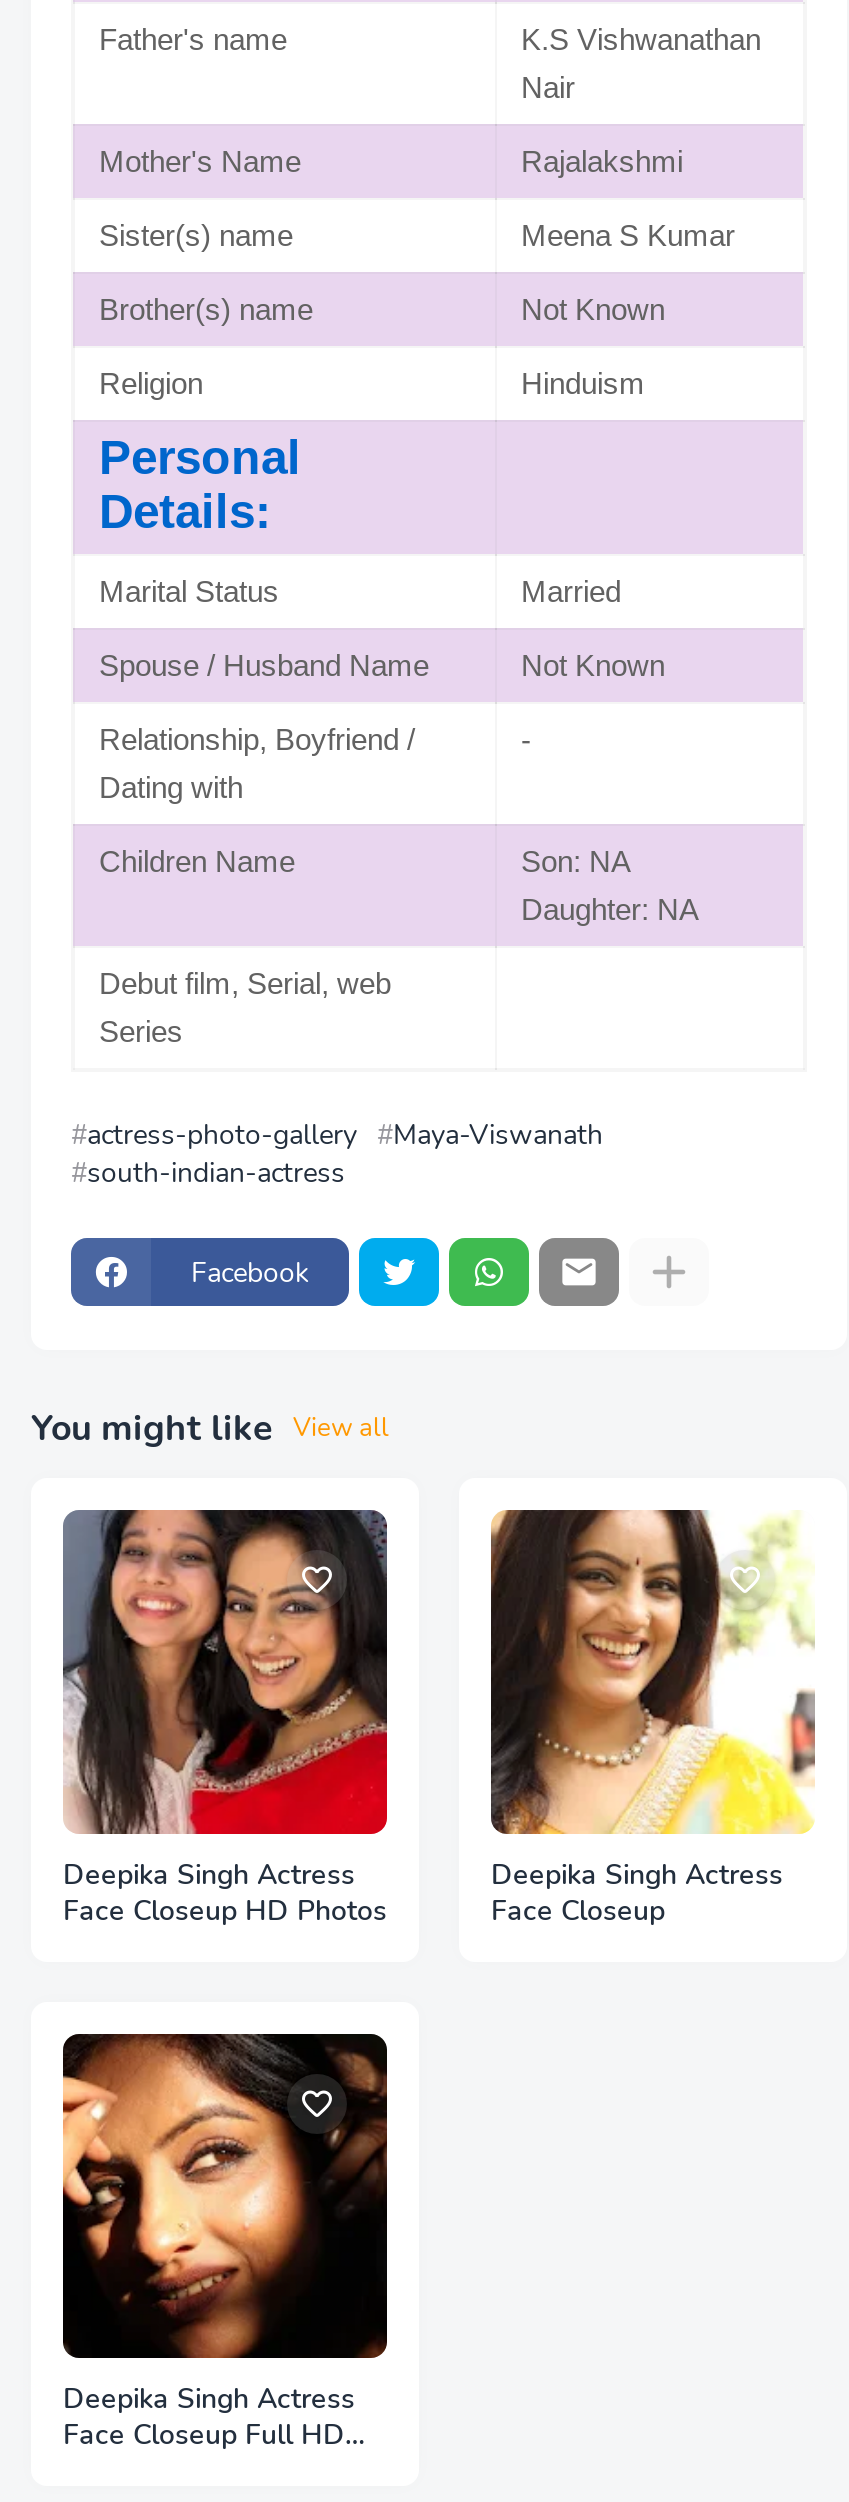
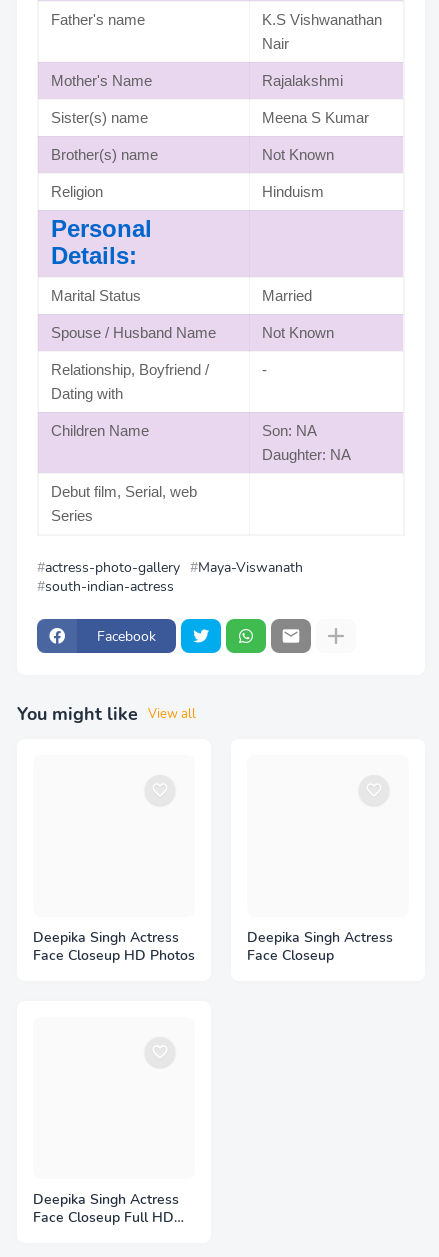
- [image]

- [image]

- [image]
